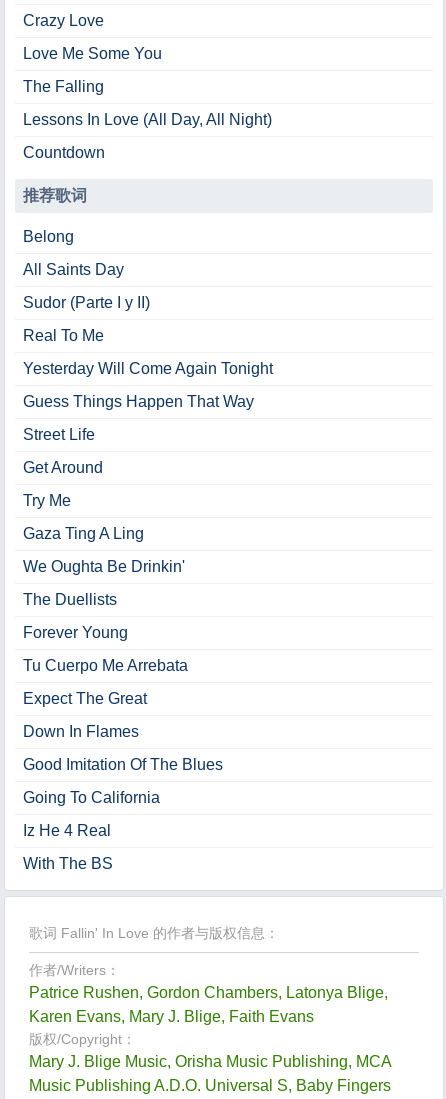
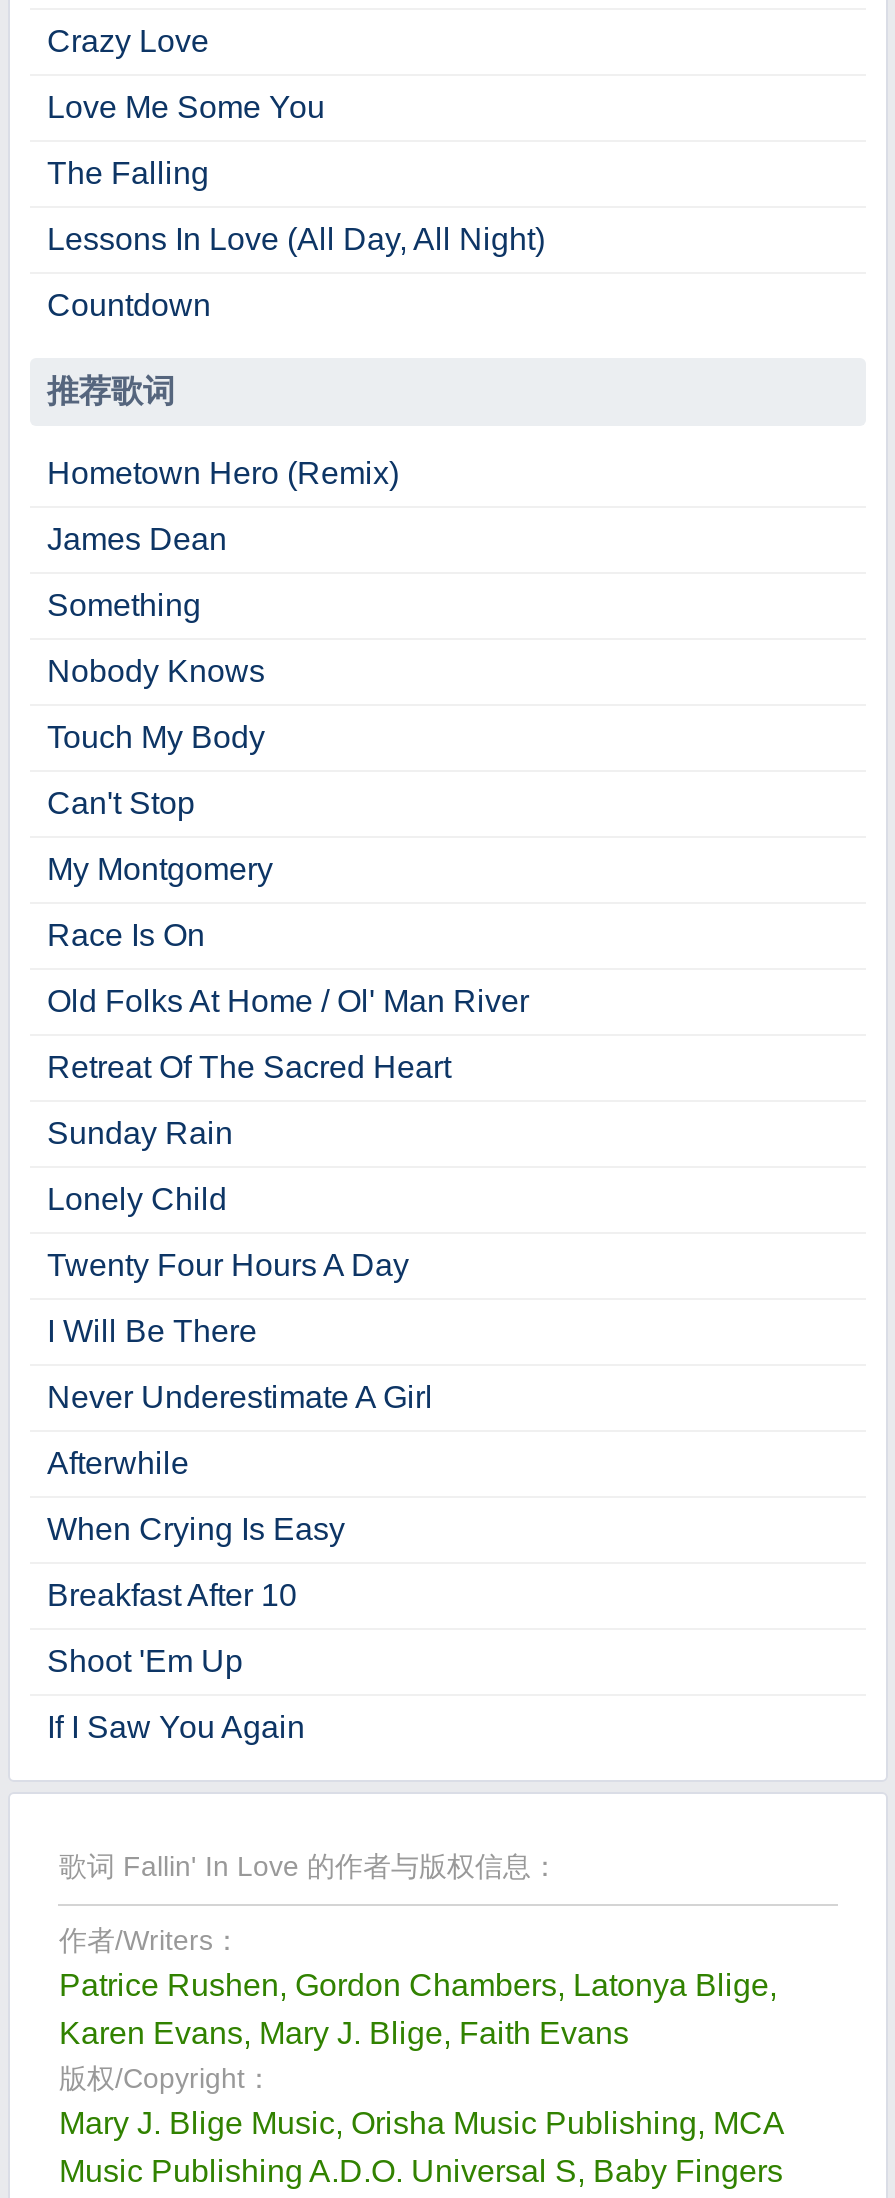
- Belong
+ Hometown Hero (Remix)

- All Saints Day
+ James Dean

- Sudor (Parte I y II)
+ Something

- Real To Me
+ Nobody Knows

- Yesterday Will Come Again Tonight
+ Touch My Body

- Guess Things Happen That Way
+ Can't Stop

- Street Life
+ My Montgomery

- Get Around
+ Race Is On

- Try Me
+ Old Folks At Home / Ol' Man River

- Gaza Ting A Ling
+ Retreat Of The Sacred Heart

- We Oughta Be Drinkin'
+ Sunday Rain

- The Duellists
+ Lonely Child

- Forever Young
+ Twenty Four Hours A Day

- Tu Cuerpo Me Arrebata
+ I Will Be There

- Expect The Great
+ Never Underestimate A Girl

- Down In Flames
+ Afterwhile

- Good Imitation Of The Blues
+ When Crying Is Easy

- Going To California
+ Breakfast After 10

- Iz He 4 Real
+ Shoot 'Em Up

- With The BS
+ If I Saw You Again
